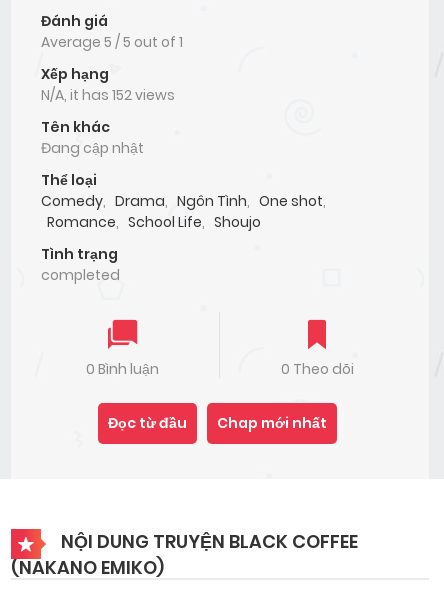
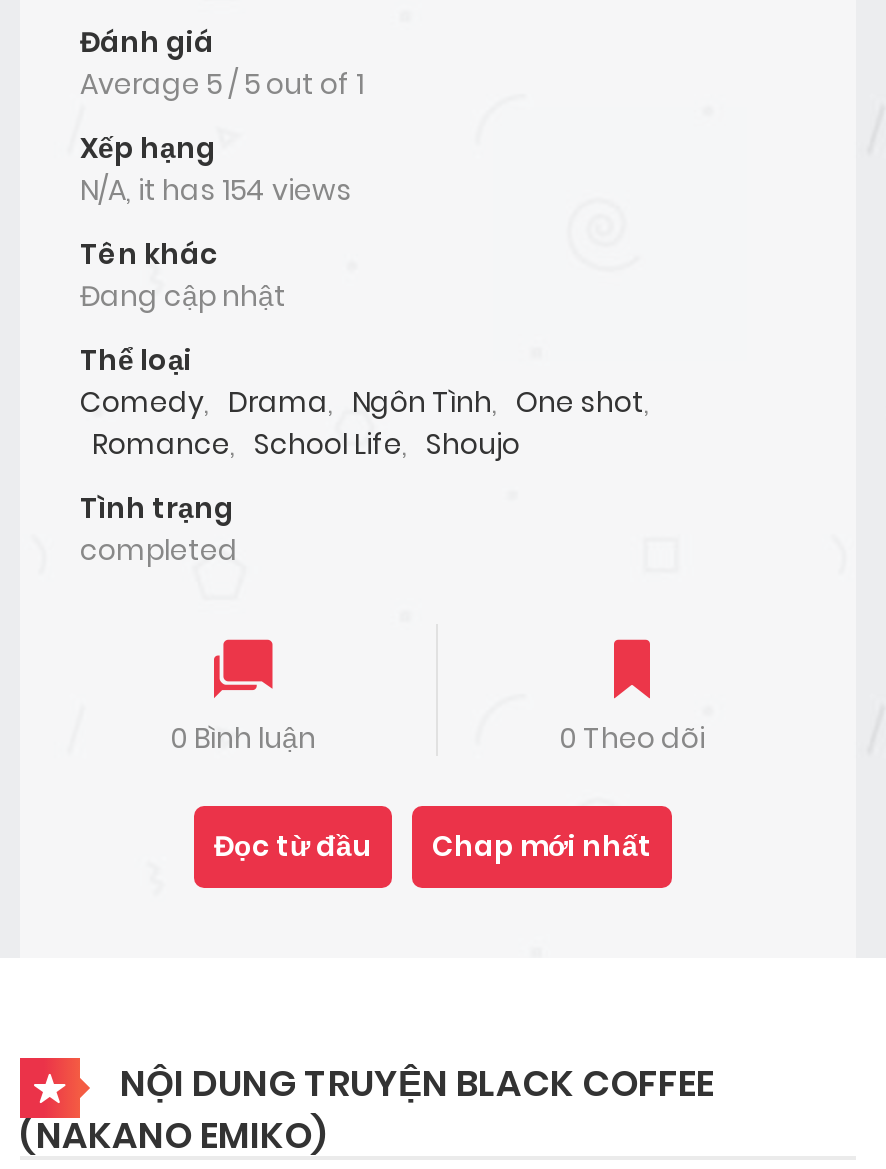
- N/A, it has 152 views
+ N/A, it has 154 views
